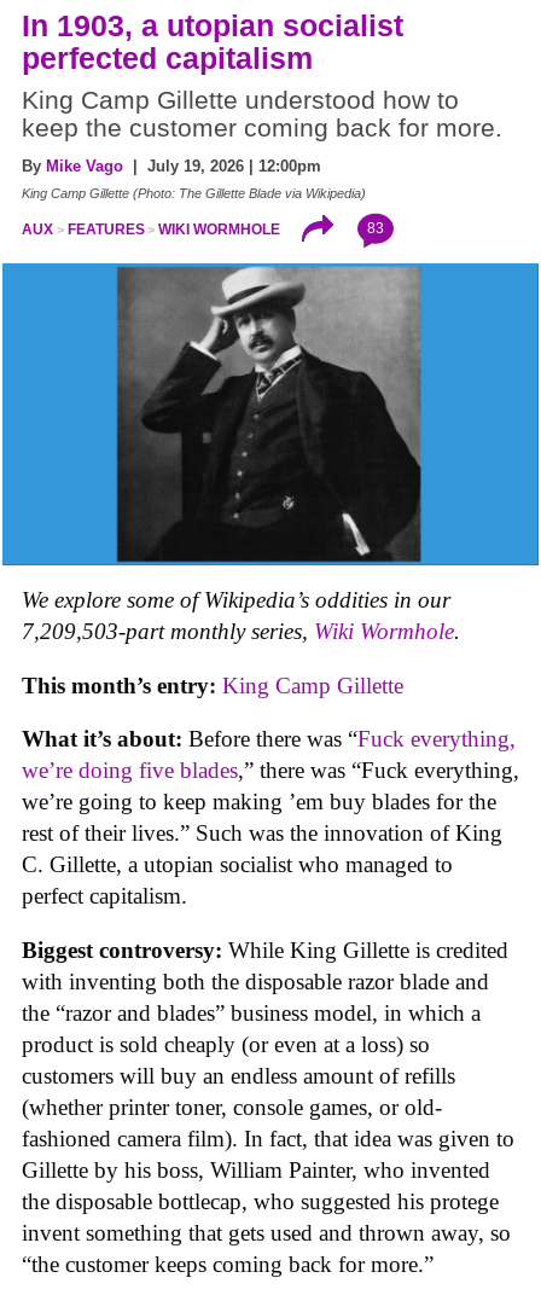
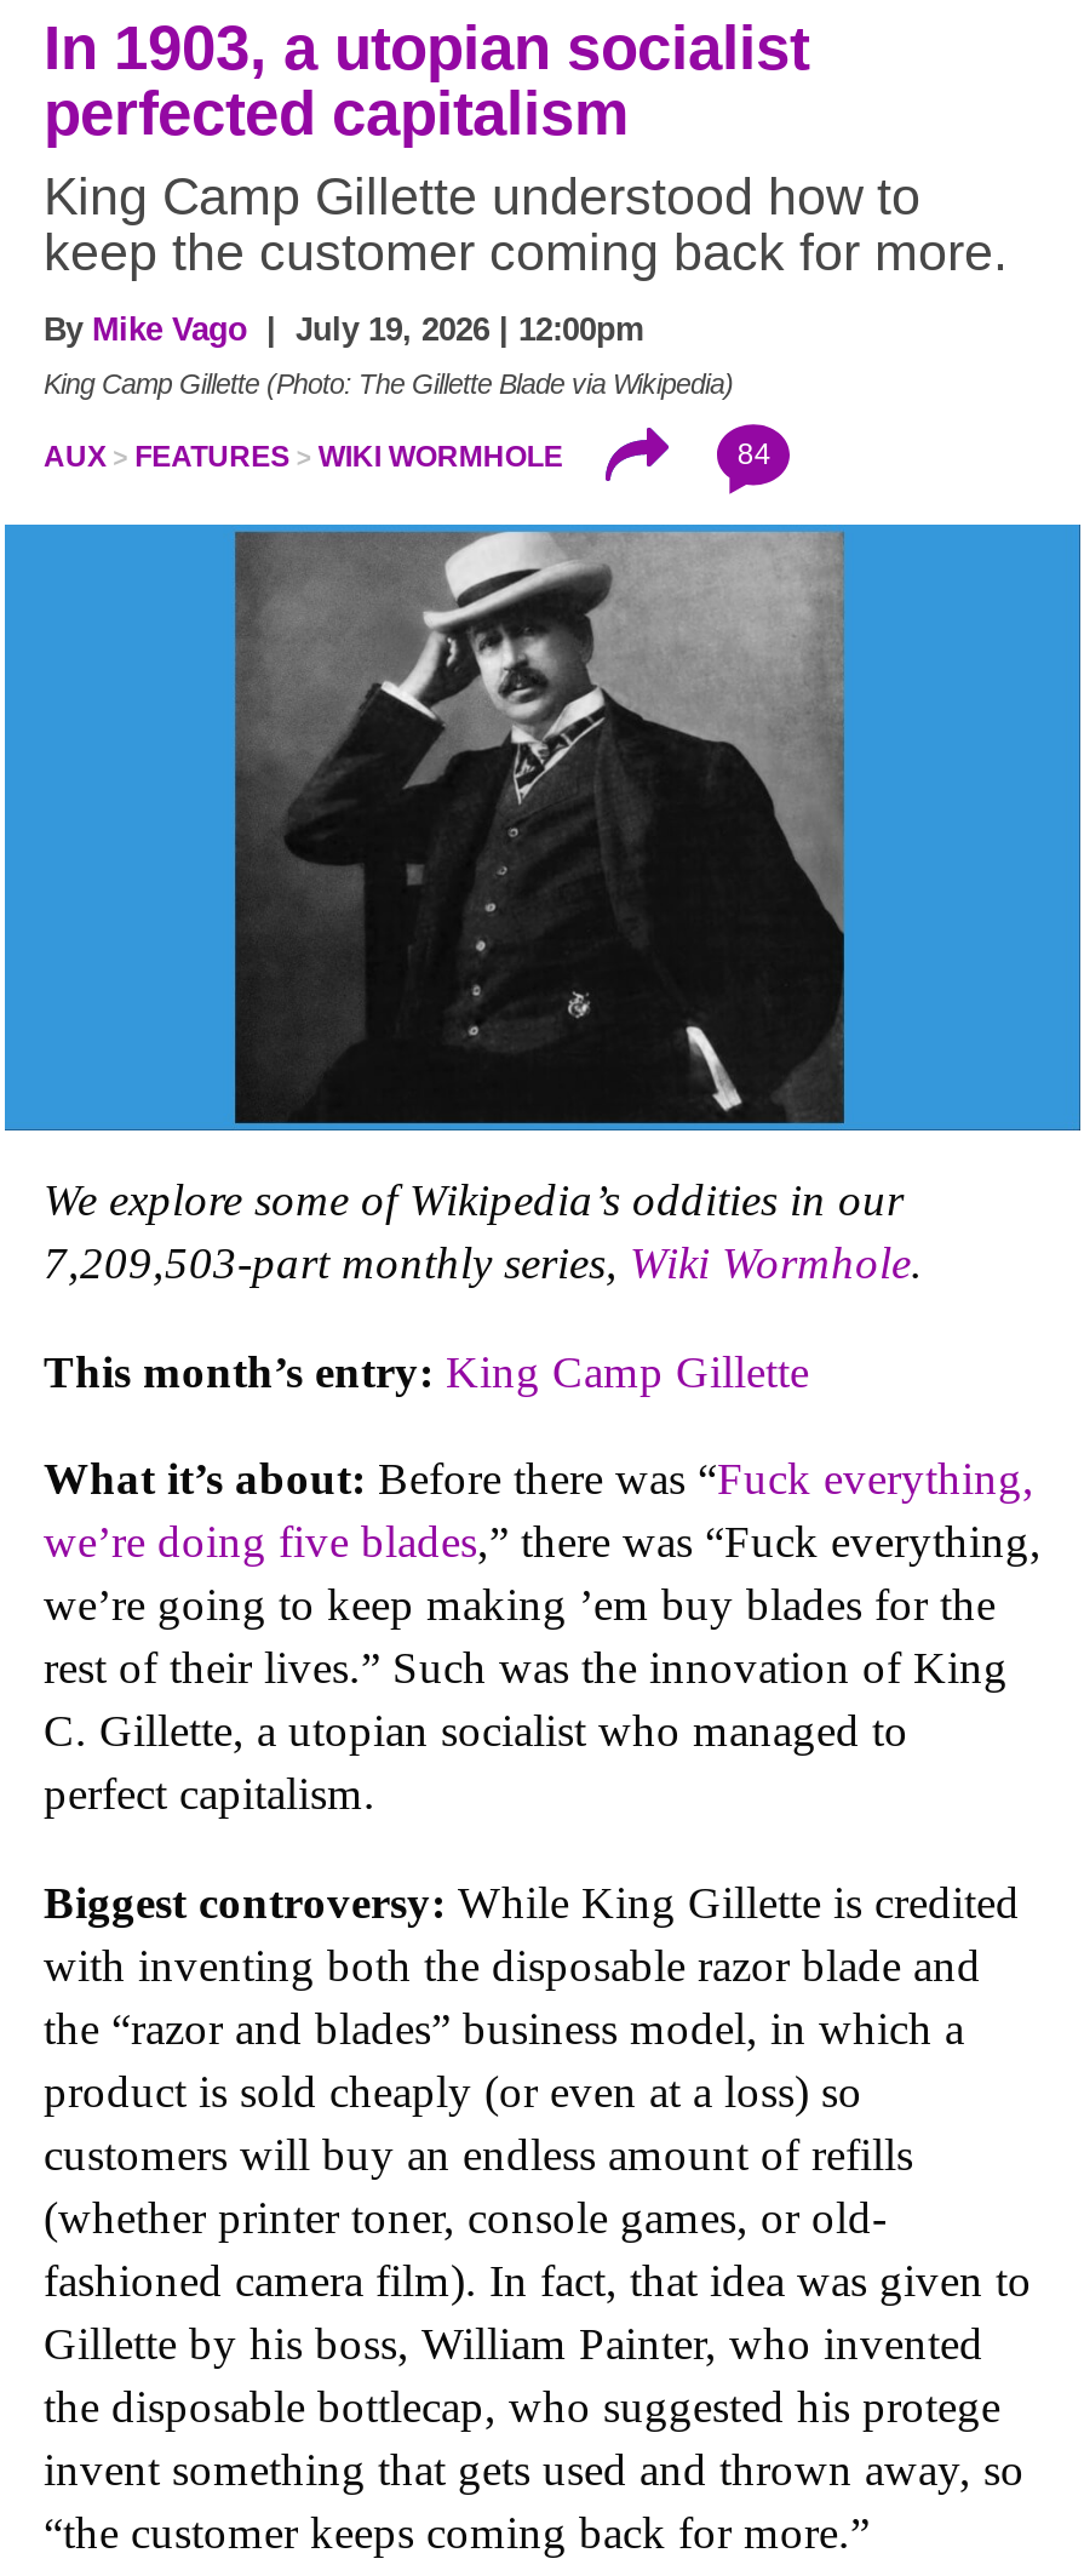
- 83
+ 84
